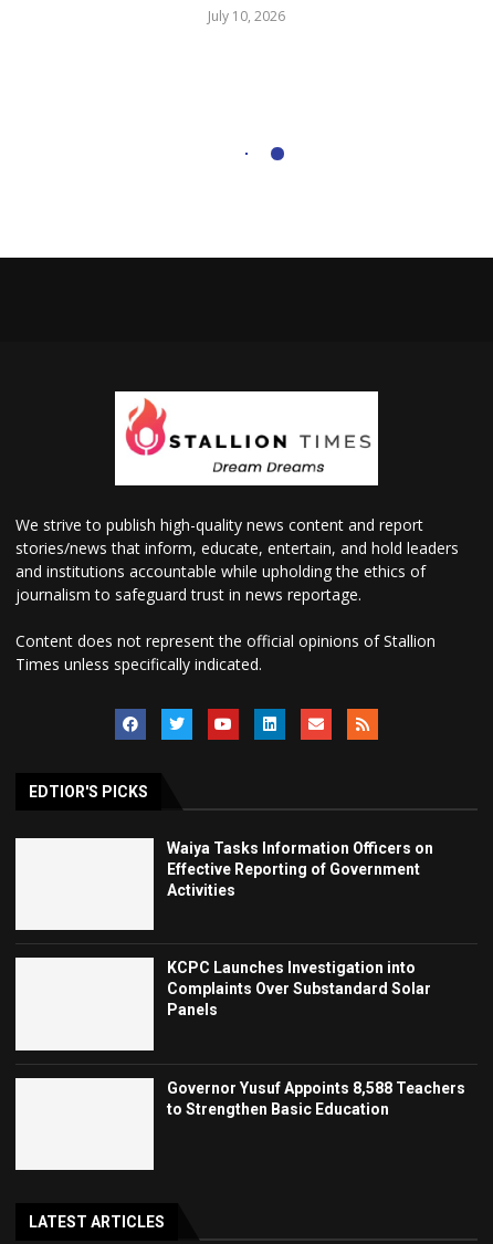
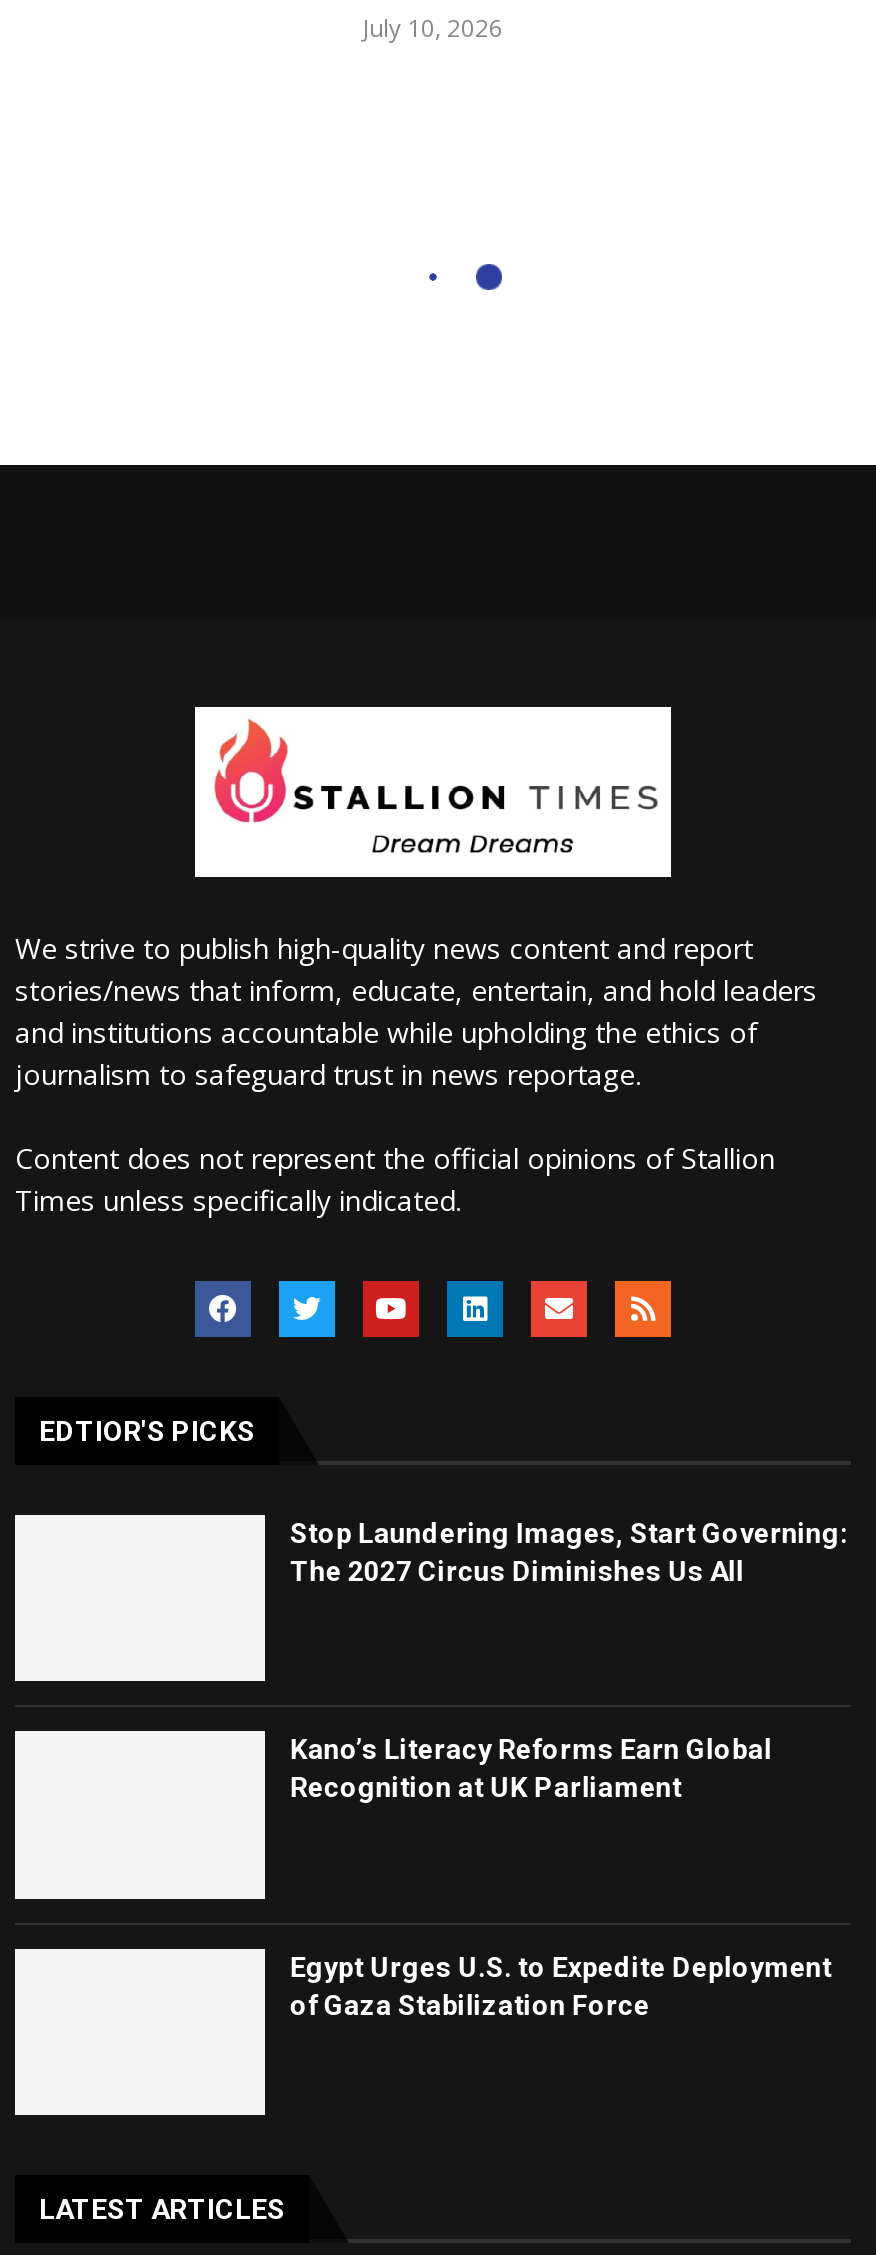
- Waiya Tasks Information Officers on
- Effective Reporting of Government
- Activities
+ Stop Laundering Images, Start Governing:
+ The 2027 Circus Diminishes Us All

- KCPC Launches Investigation into
- Complaints Over Substandard Solar
- Panels
+ Kano’s Literacy Reforms Earn Global
+ Recognition at UK Parliament

- Governor Yusuf Appoints 8,588 Teachers
- to Strengthen Basic Education
+ Egypt Urges U.S. to Expedite Deployment
+ of Gaza Stabilization Force
